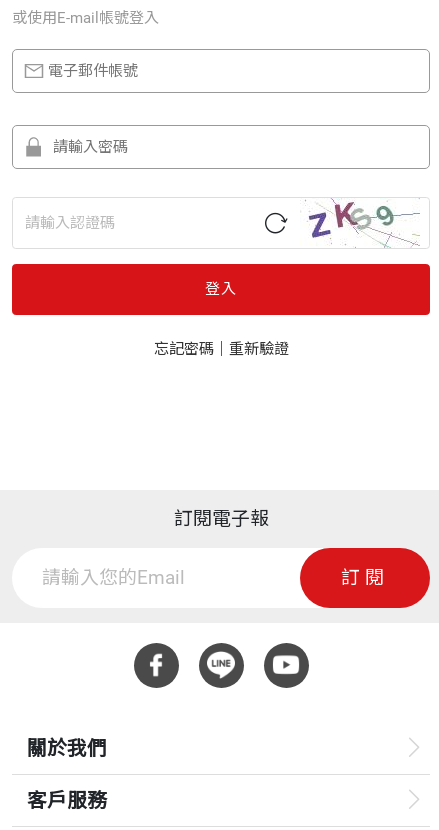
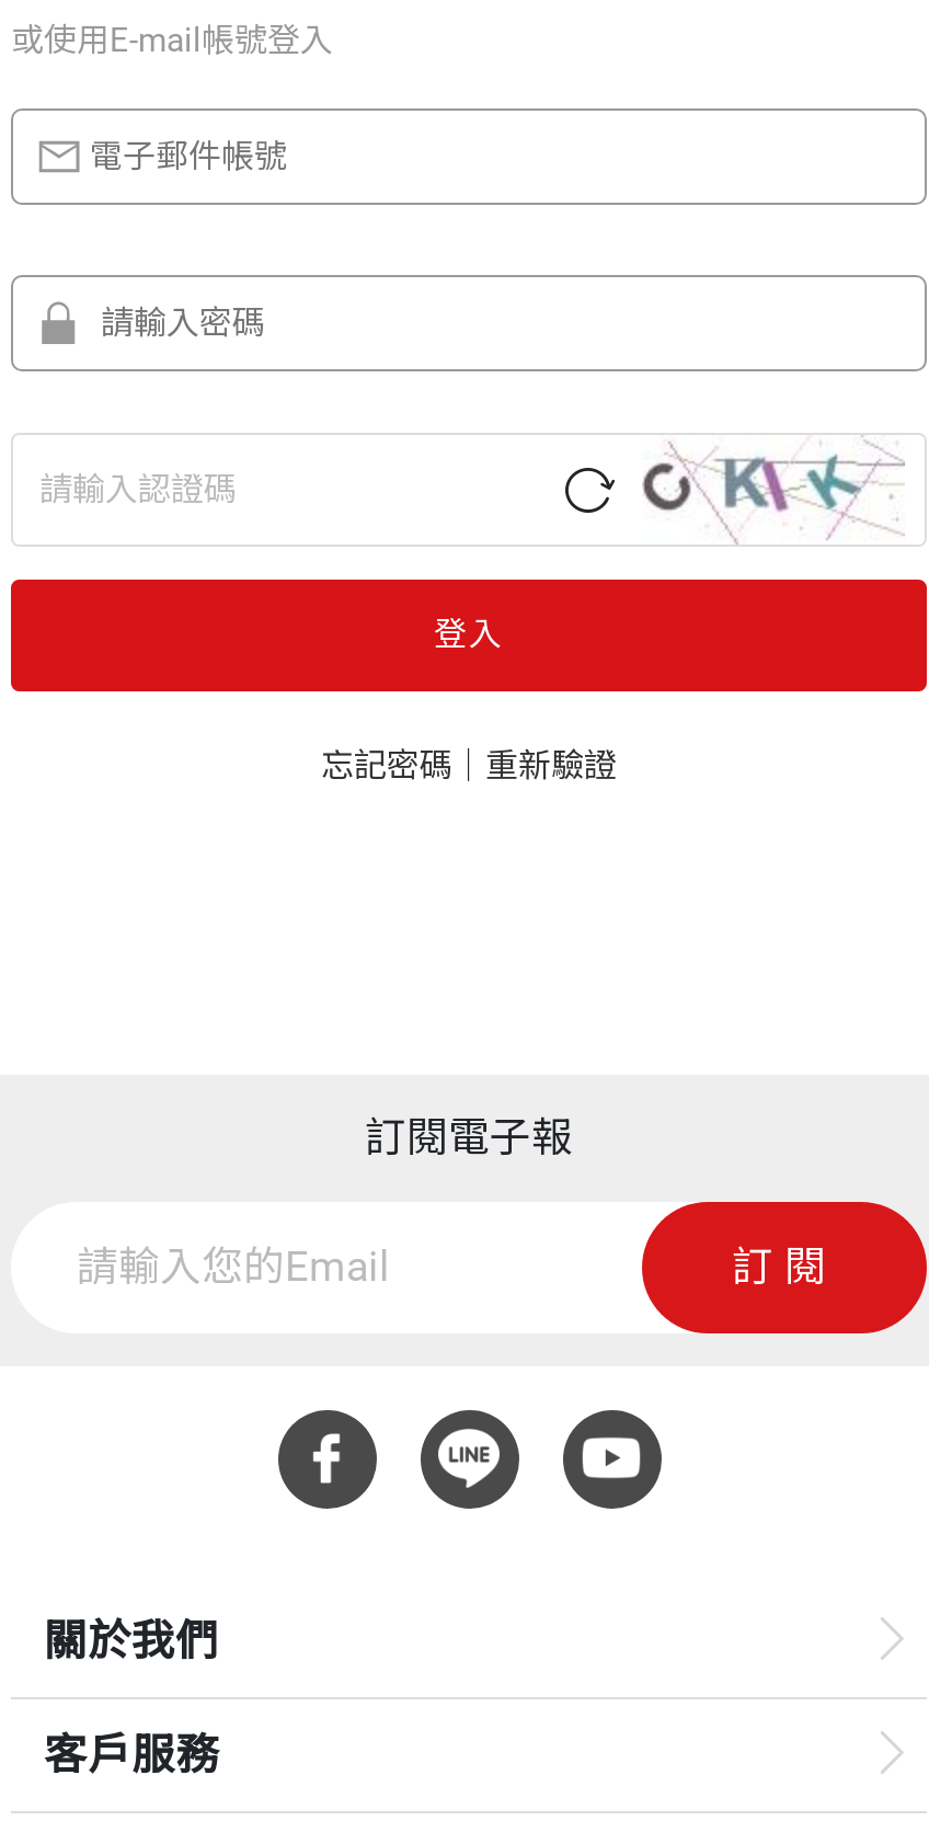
- [image]
+ [image]
